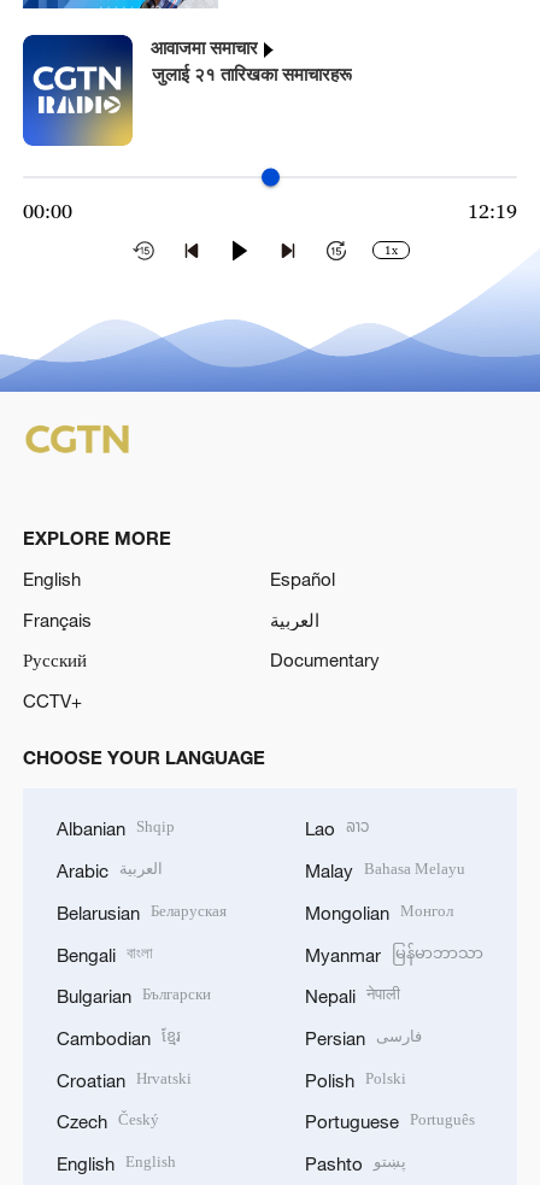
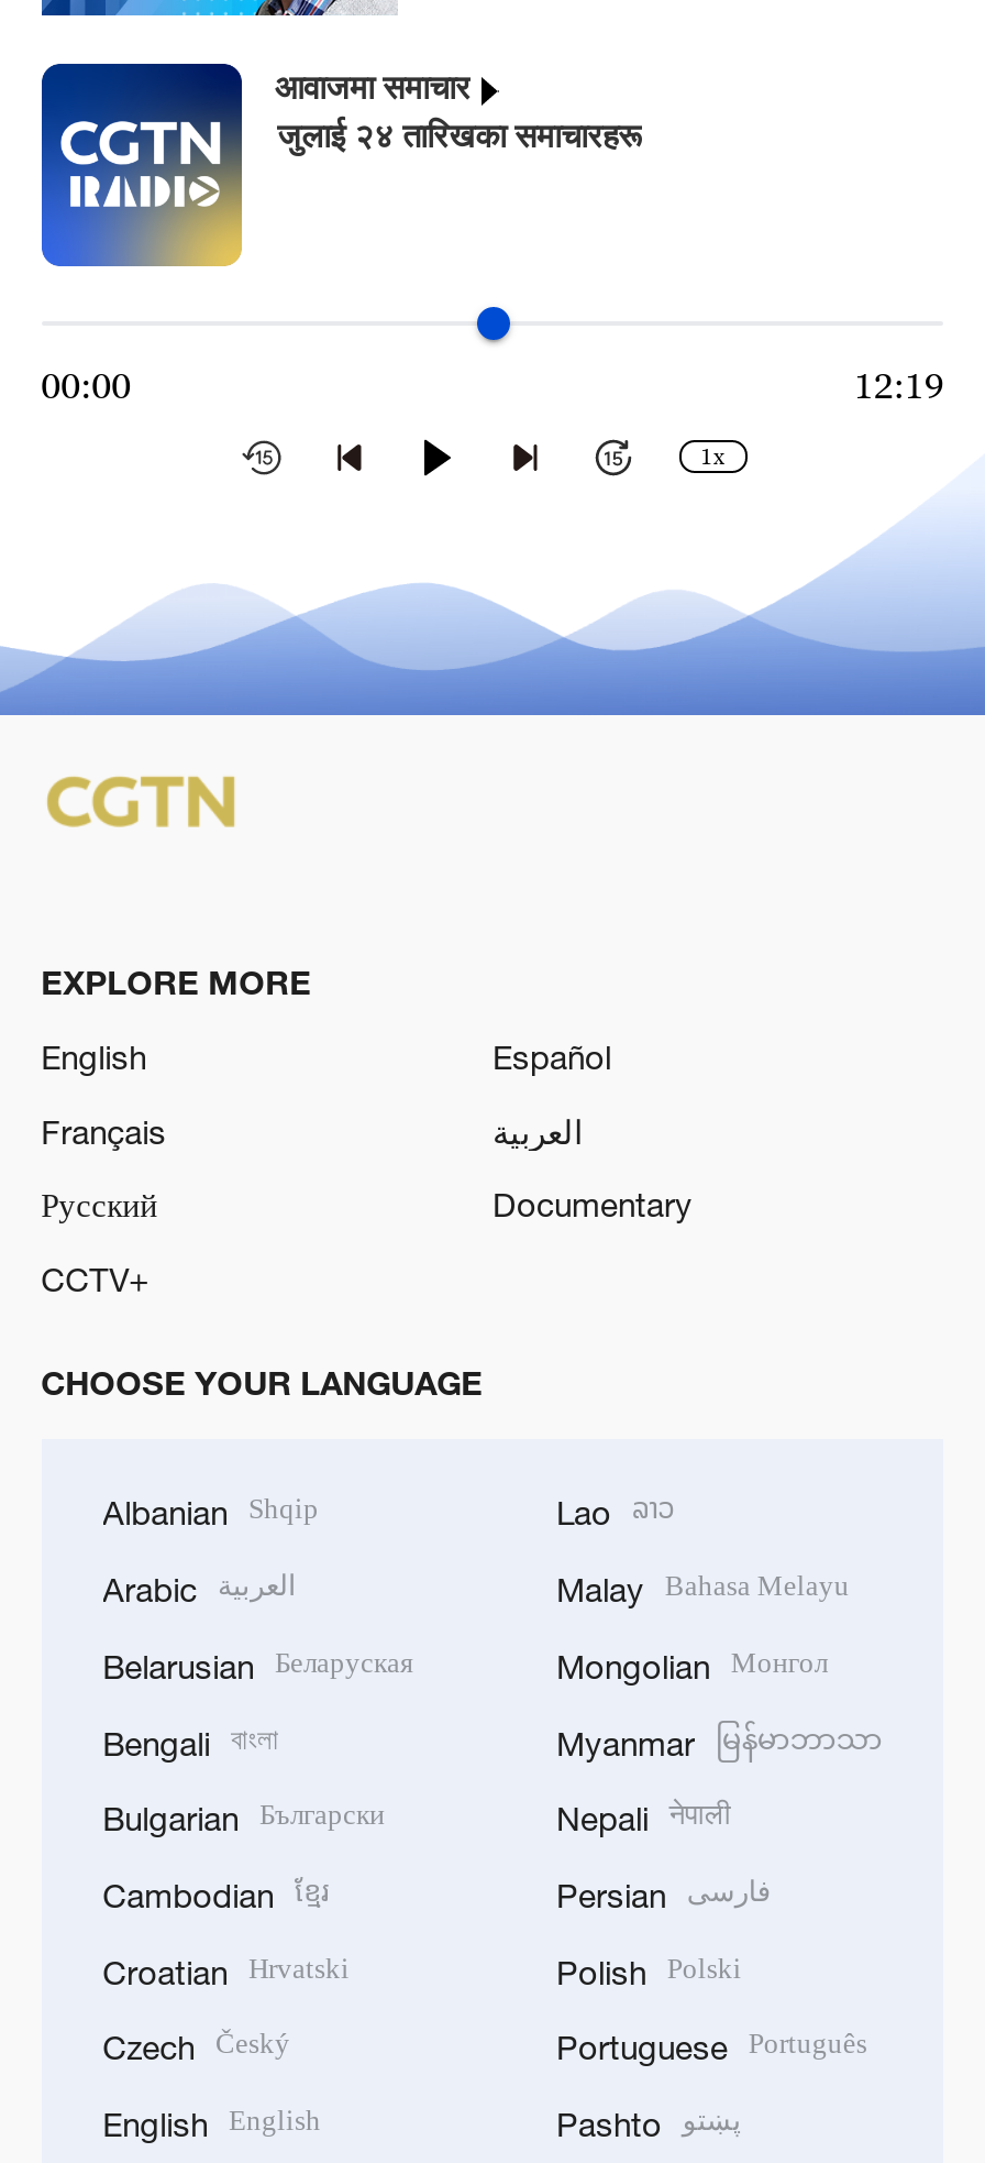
- जुलाई २१ तारिखका समाचारहरू
+ जुलाई २४ तारिखका समाचारहरू
